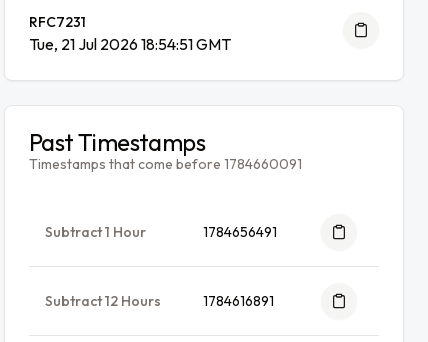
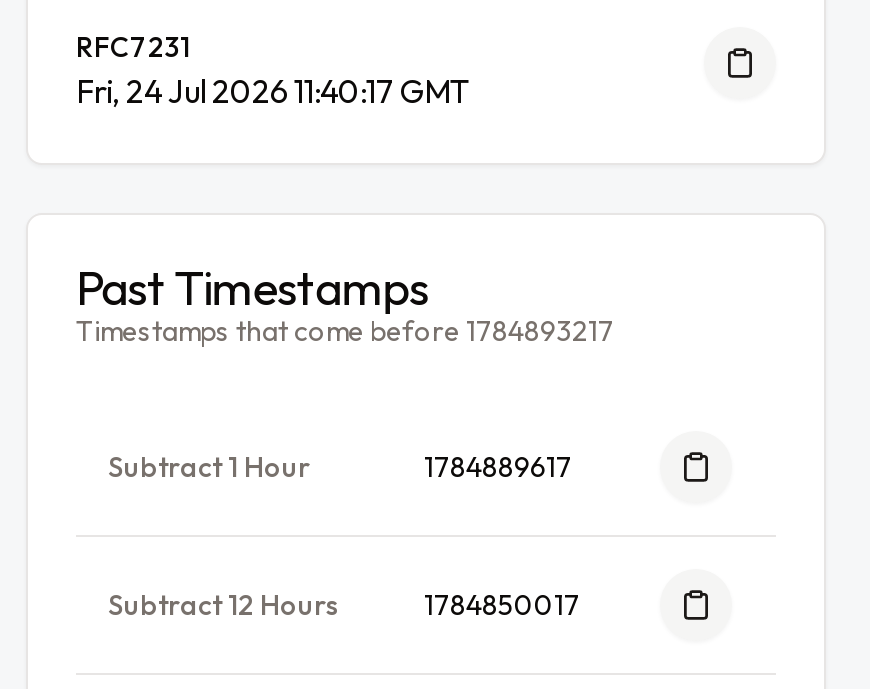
- Tue, 21 Jul 2026 18:54:51 GMT
+ Fri, 24 Jul 2026 11:40:17 GMT

- Timestamps that come before 1784660091
+ Timestamps that come before 1784893217

- 1784656491
+ 1784889617

- 1784616891
+ 1784850017
